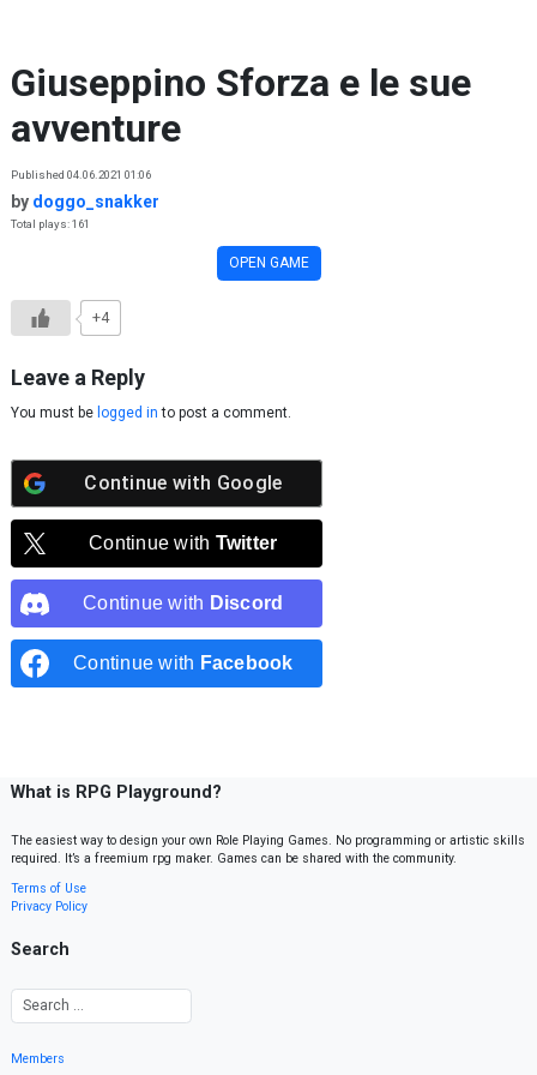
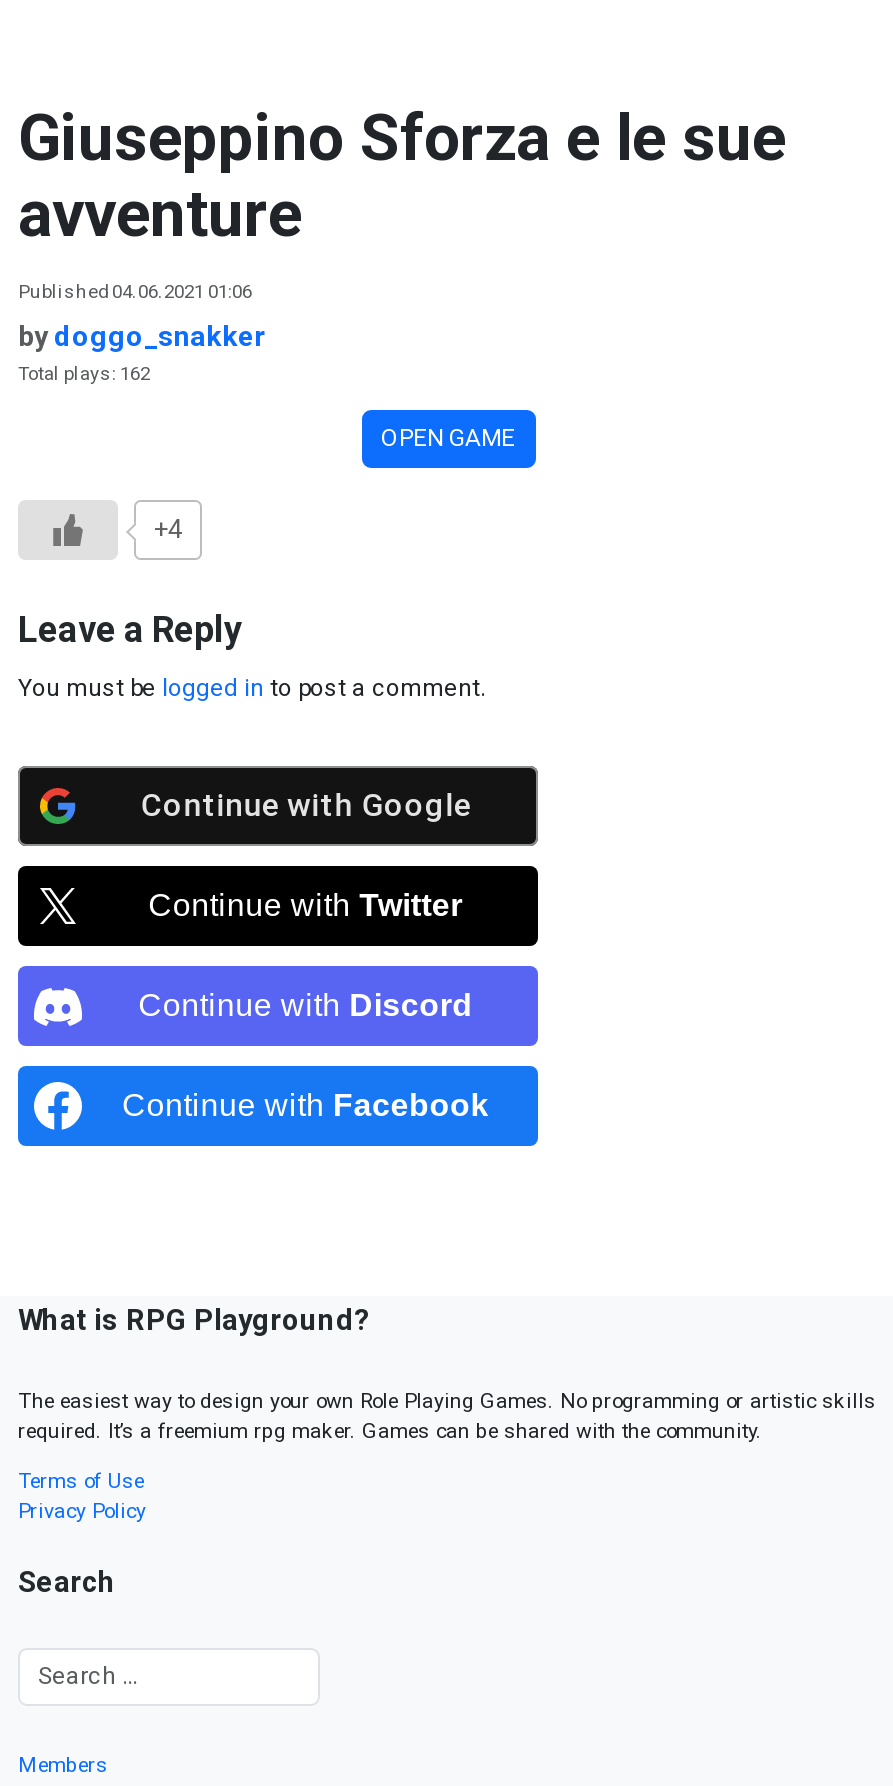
- Total plays: 161
+ Total plays: 162
